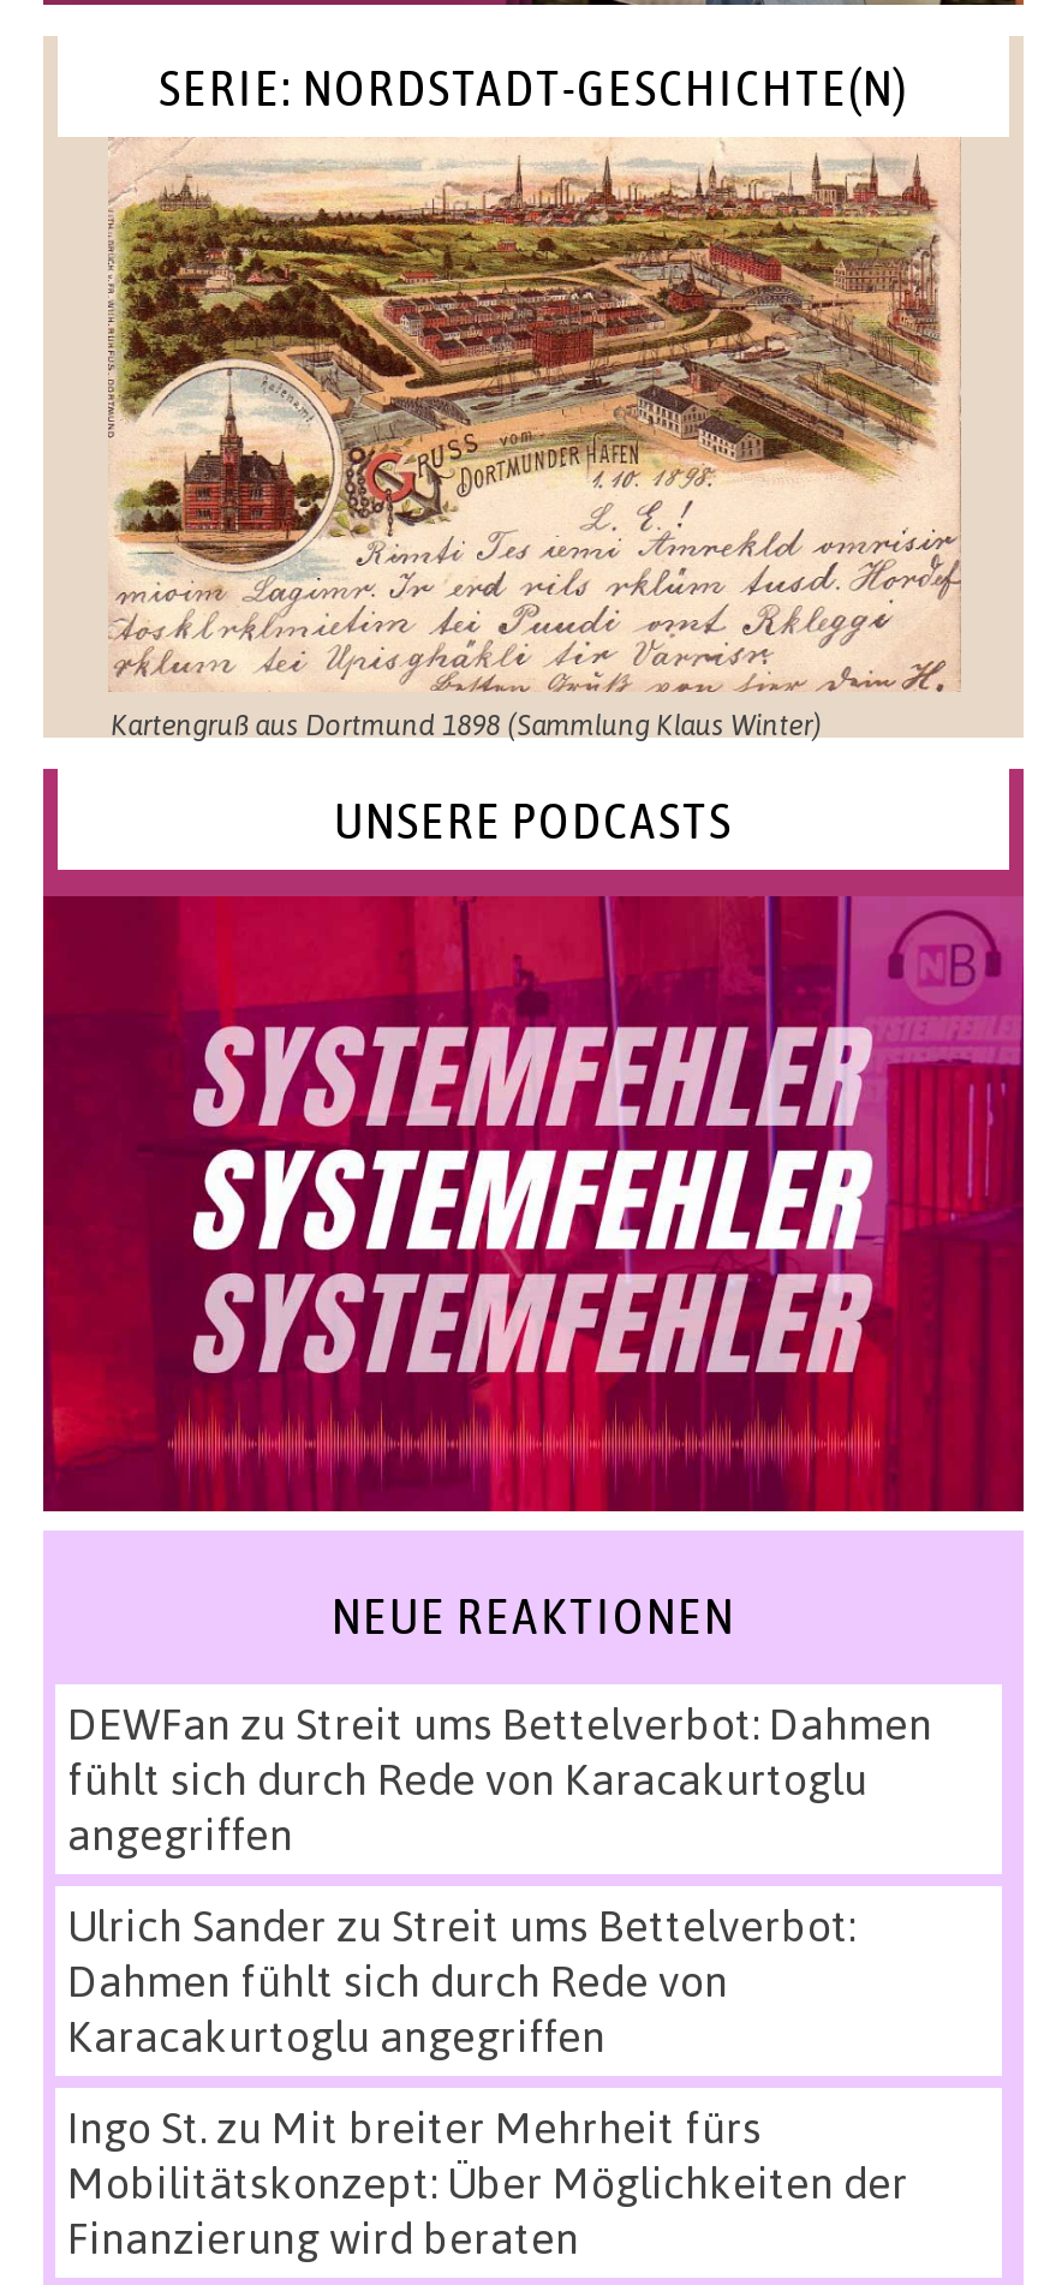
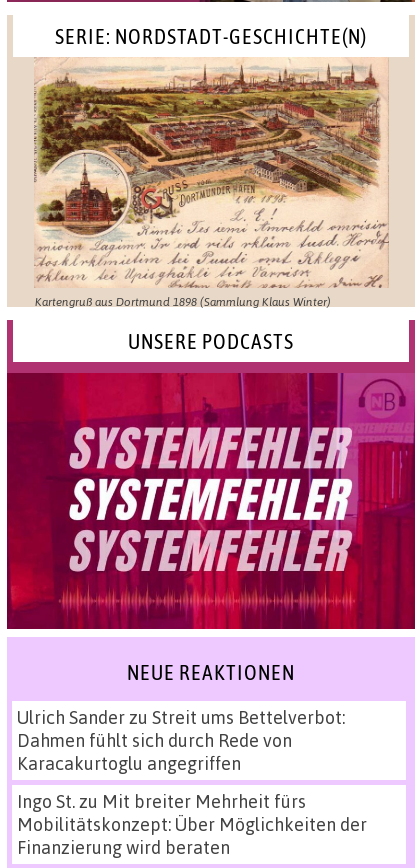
- DEWFan zu Streit ums Bettelverbot: Dahmen
- fühlt sich durch Rede von Karacakurtoglu
- angegriffen
